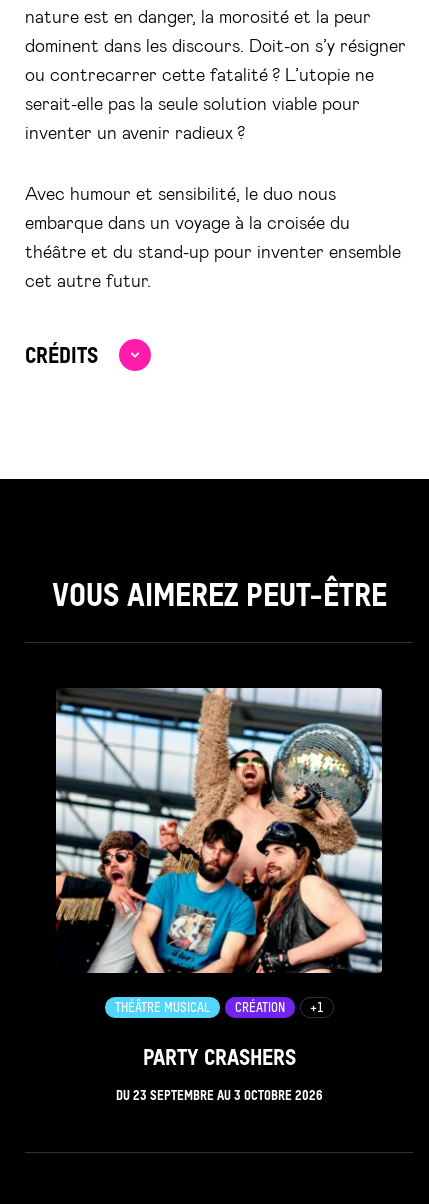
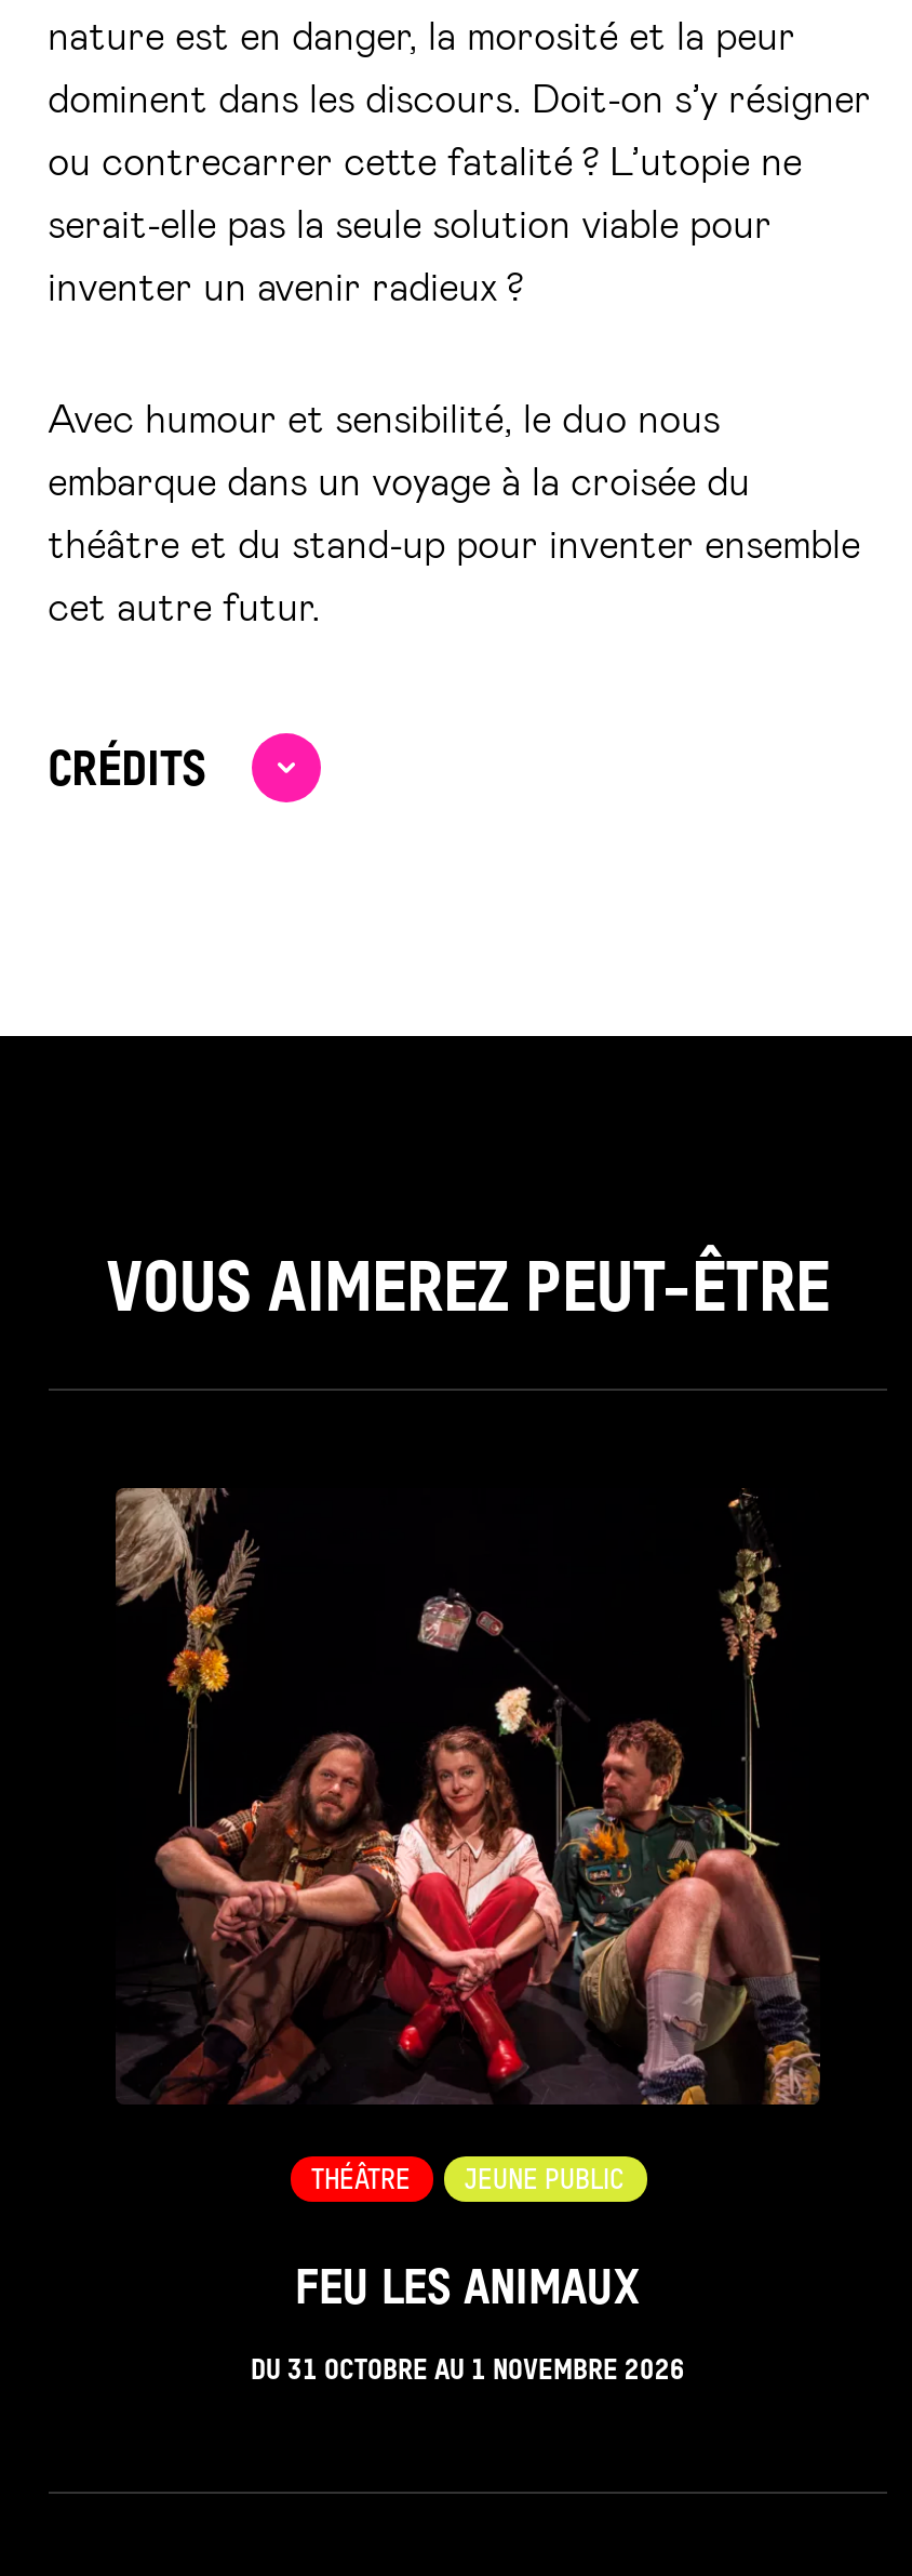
- [image]
- THÉÂTRE MUSICAL
- CRÉATION
- +1
+ [image]
+ THÉÂTRE
+ JEUNE PUBLIC

- PARTY CRASHERS
+ FEU LES ANIMAUX

- DU 23 SEPTEMBRE AU 3 OCTOBRE 2026
+ DU 31 OCTOBRE AU 1 NOVEMBRE 2026
